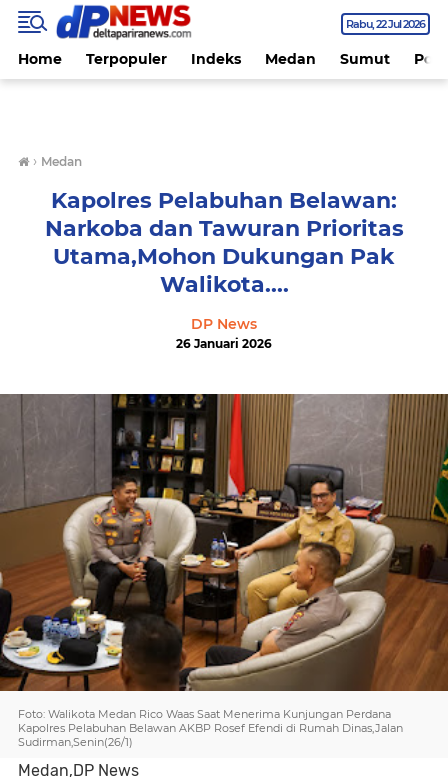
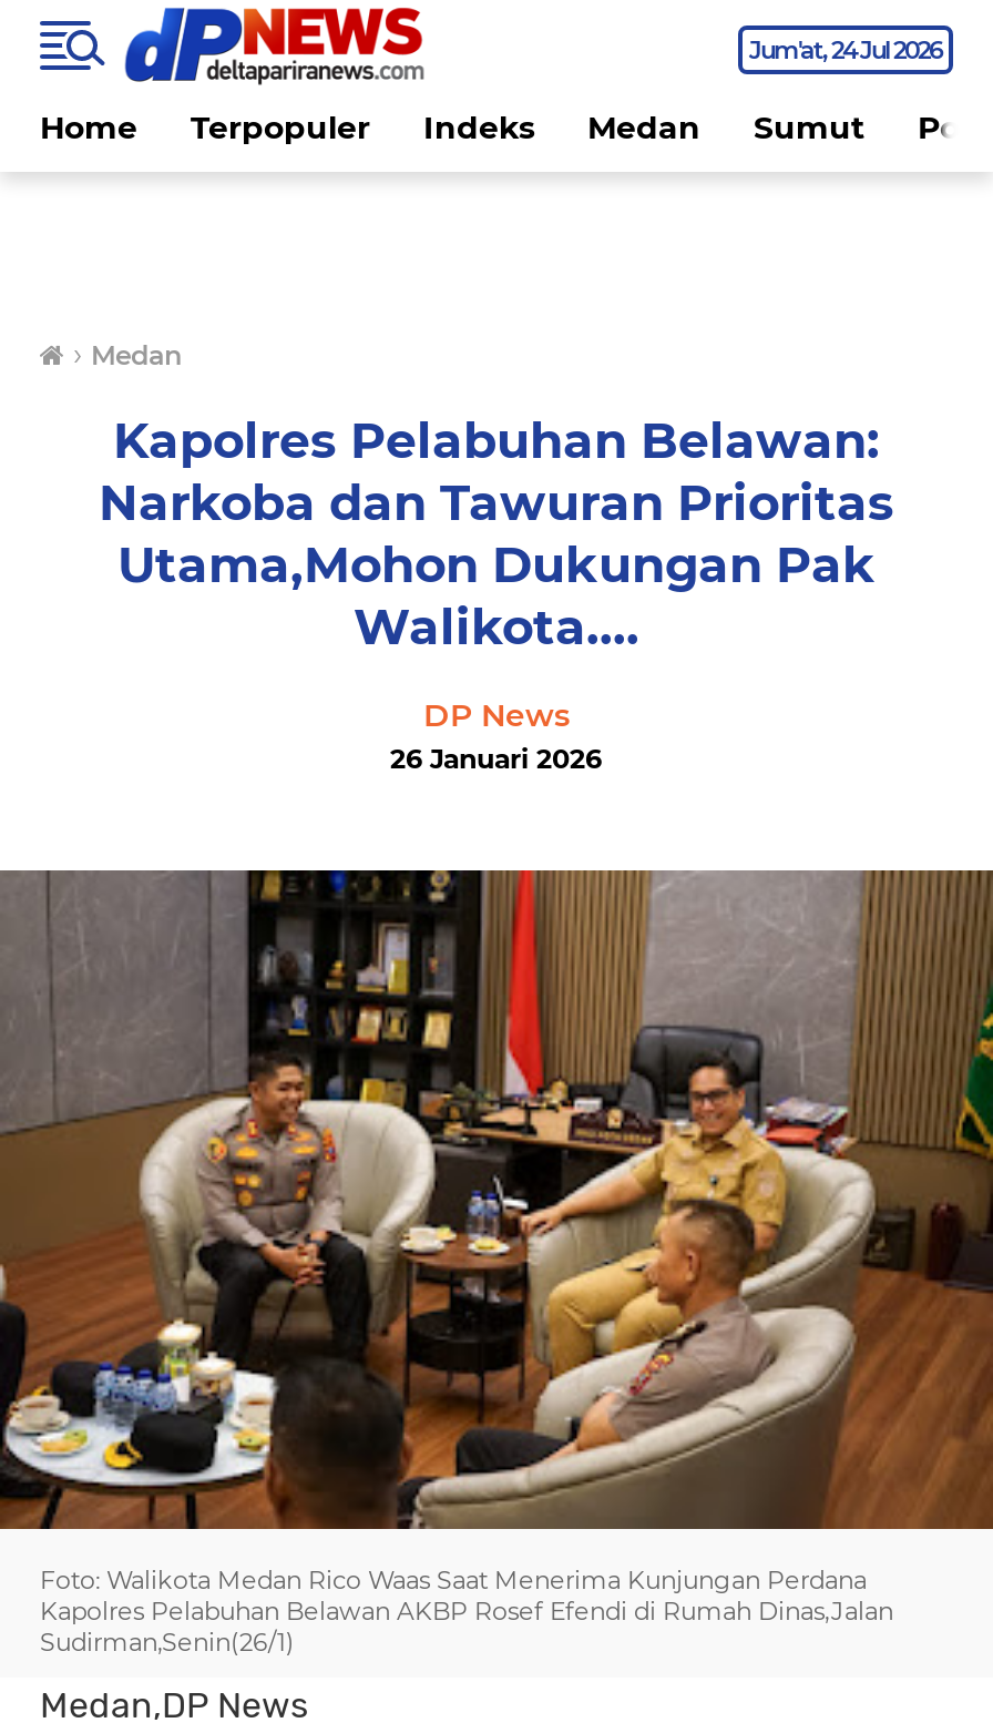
- Rabu 22 Jul 2026
+ Jum'at 24 Jul 2026
